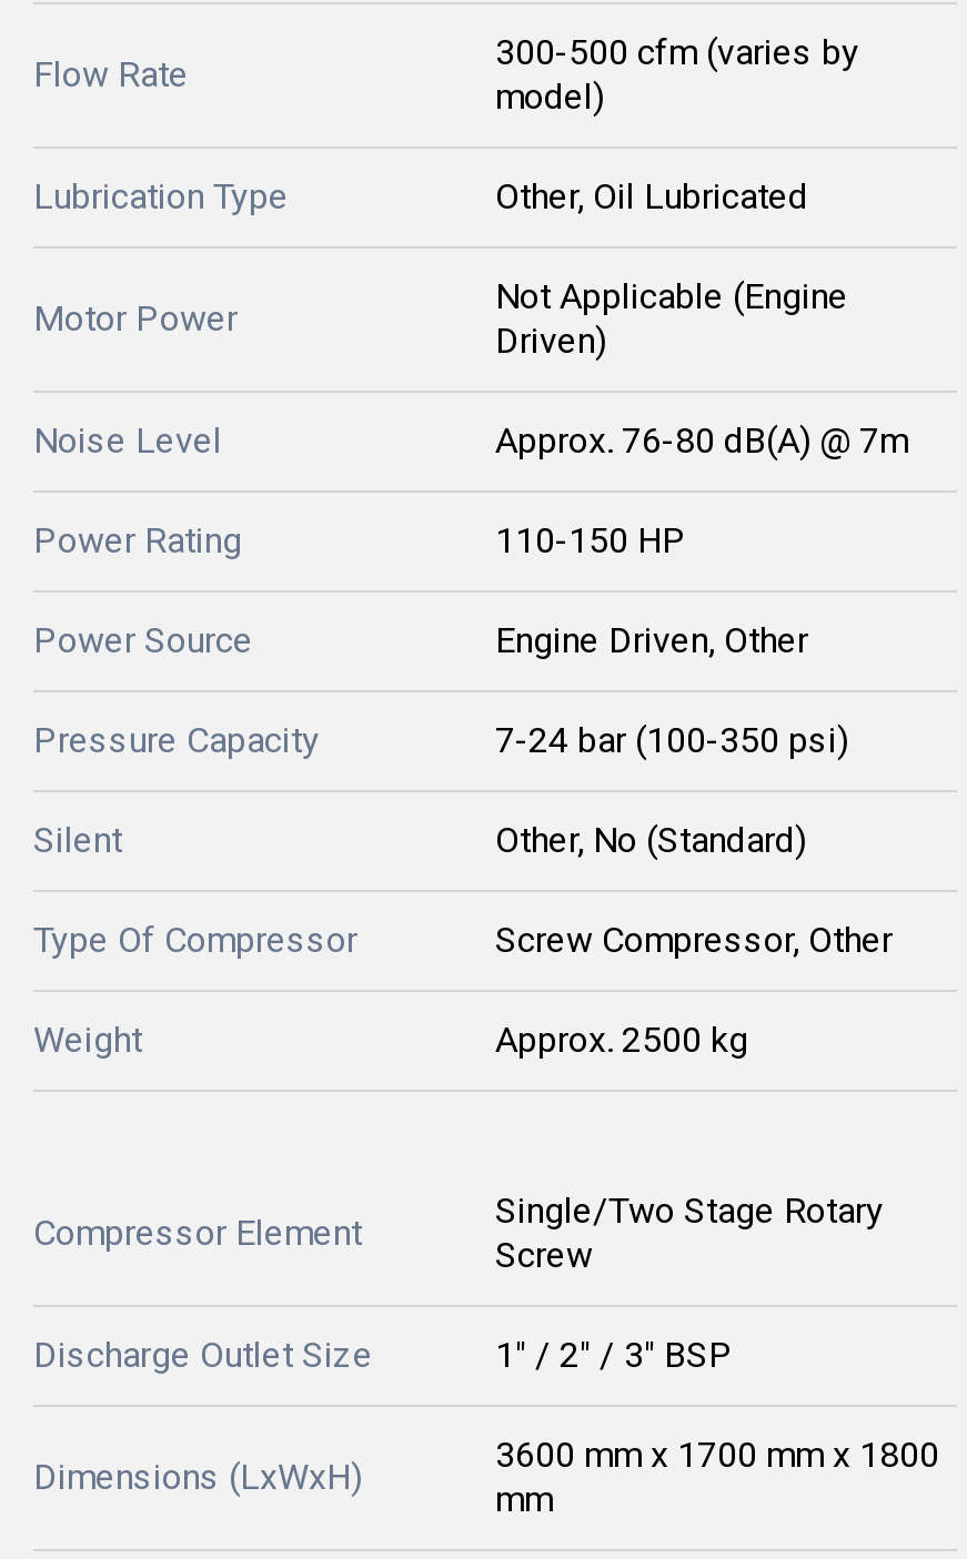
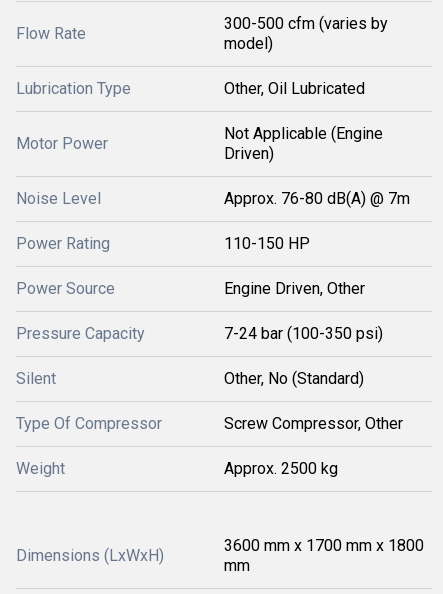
- Single/Two Stage Rotary
- Screw
- Discharge Outlet Size
- 1" / 2" / 3" BSP

- Compressor Element
